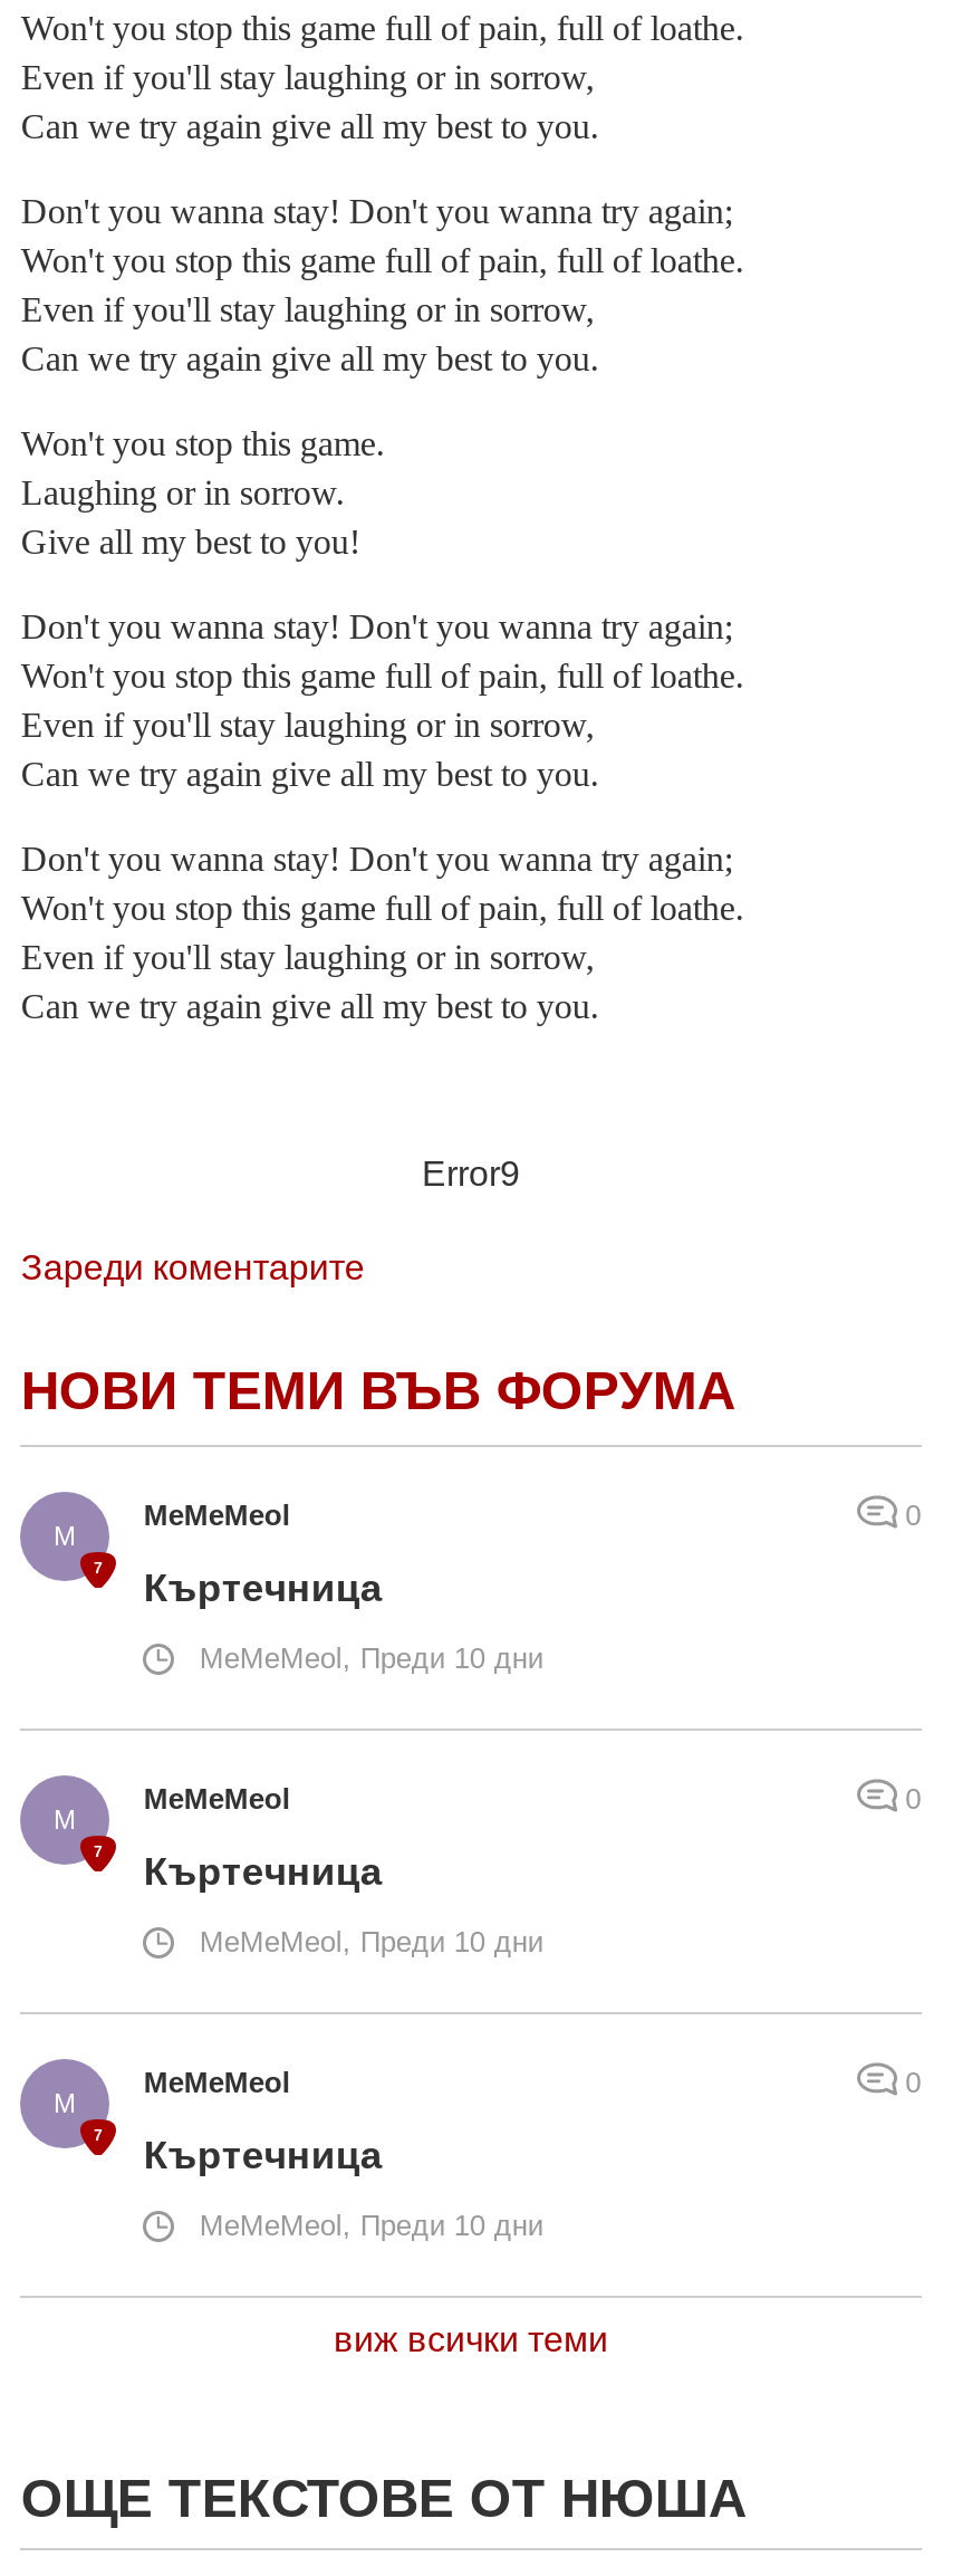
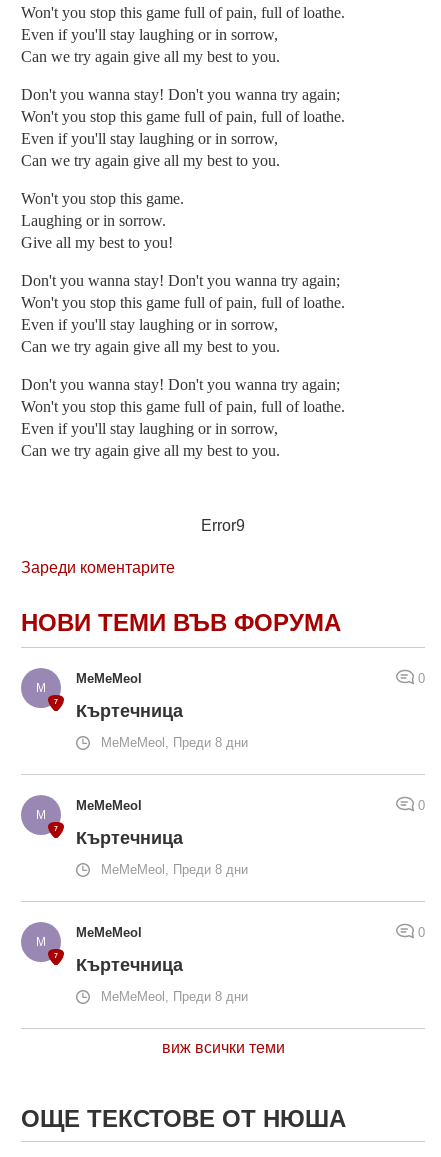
- MeMeMeol, Преди 10 дни
+ MeMeMeol, Преди 8 дни

- MeMeMeol, Преди 10 дни
+ MeMeMeol, Преди 8 дни

- MeMeMeol, Преди 10 дни
+ MeMeMeol, Преди 8 дни
